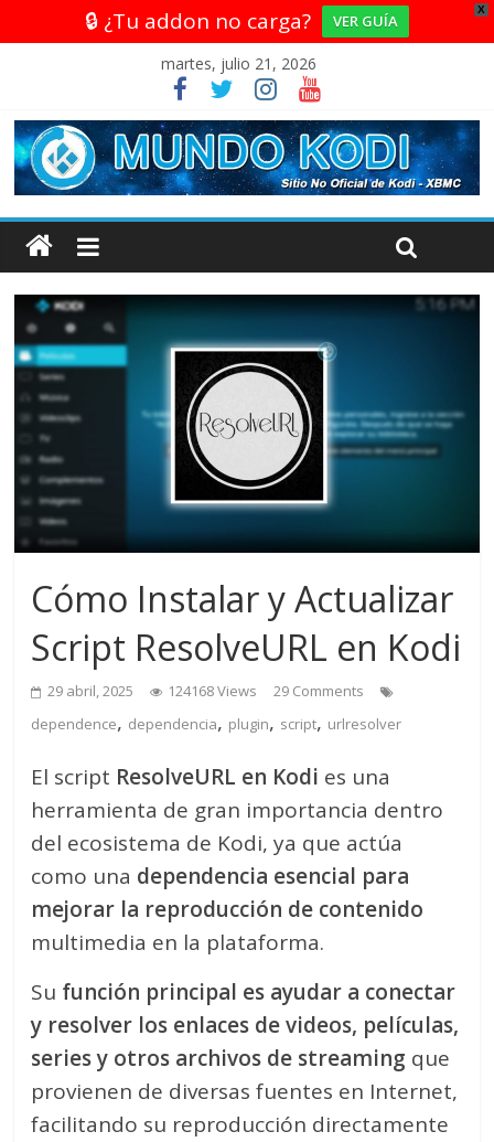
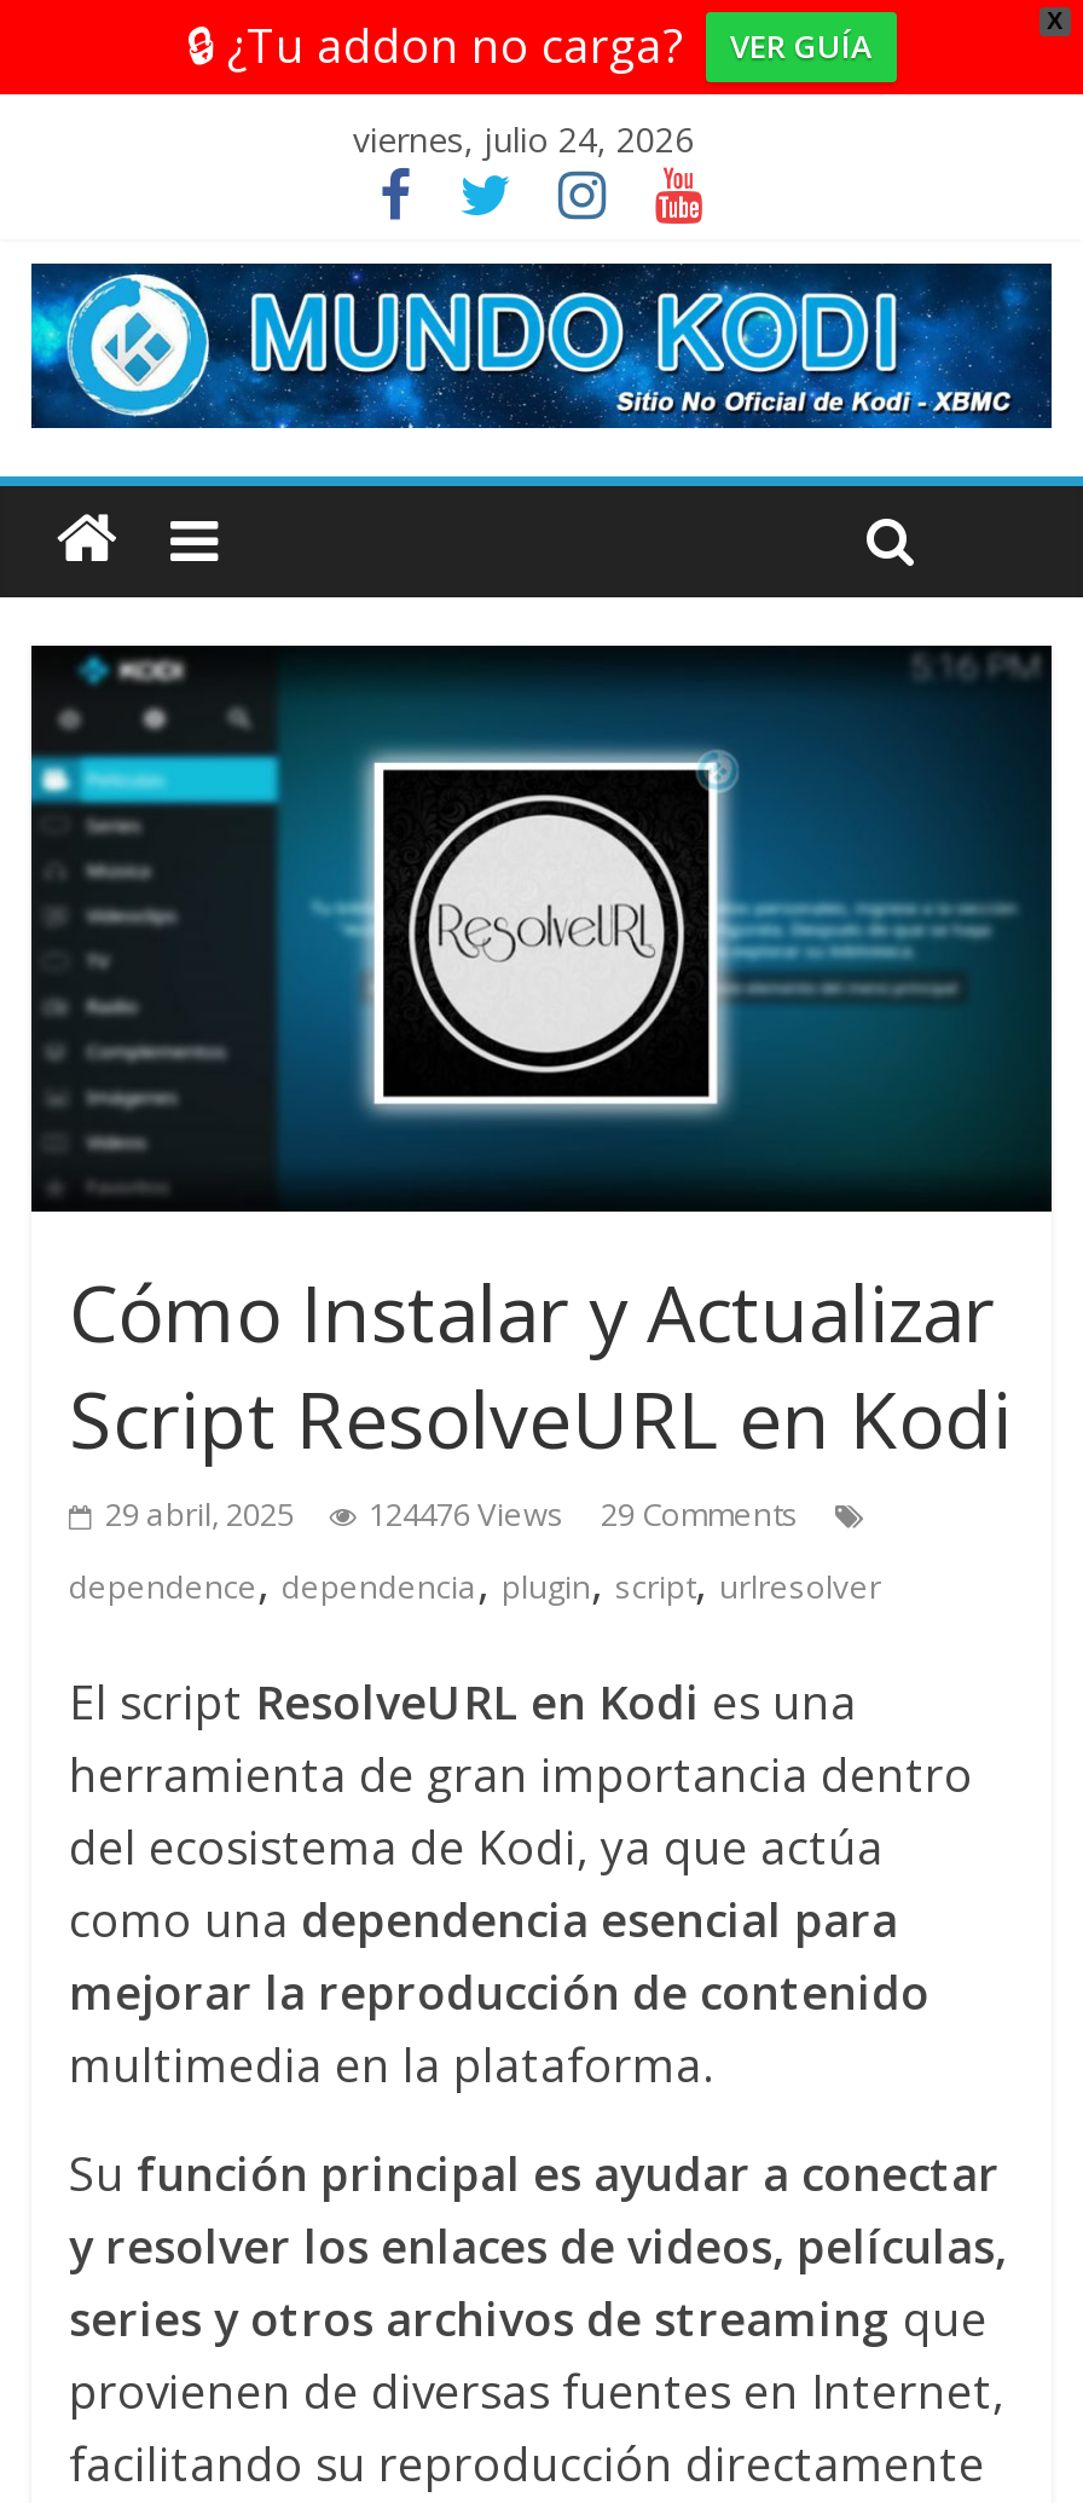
- martes, julio 21, 2026
+ viernes, julio 24, 2026

- 29 abril, 2025 124168 Views 29 Comments
+ 29 abril, 2025 124476 Views 29 Comments
